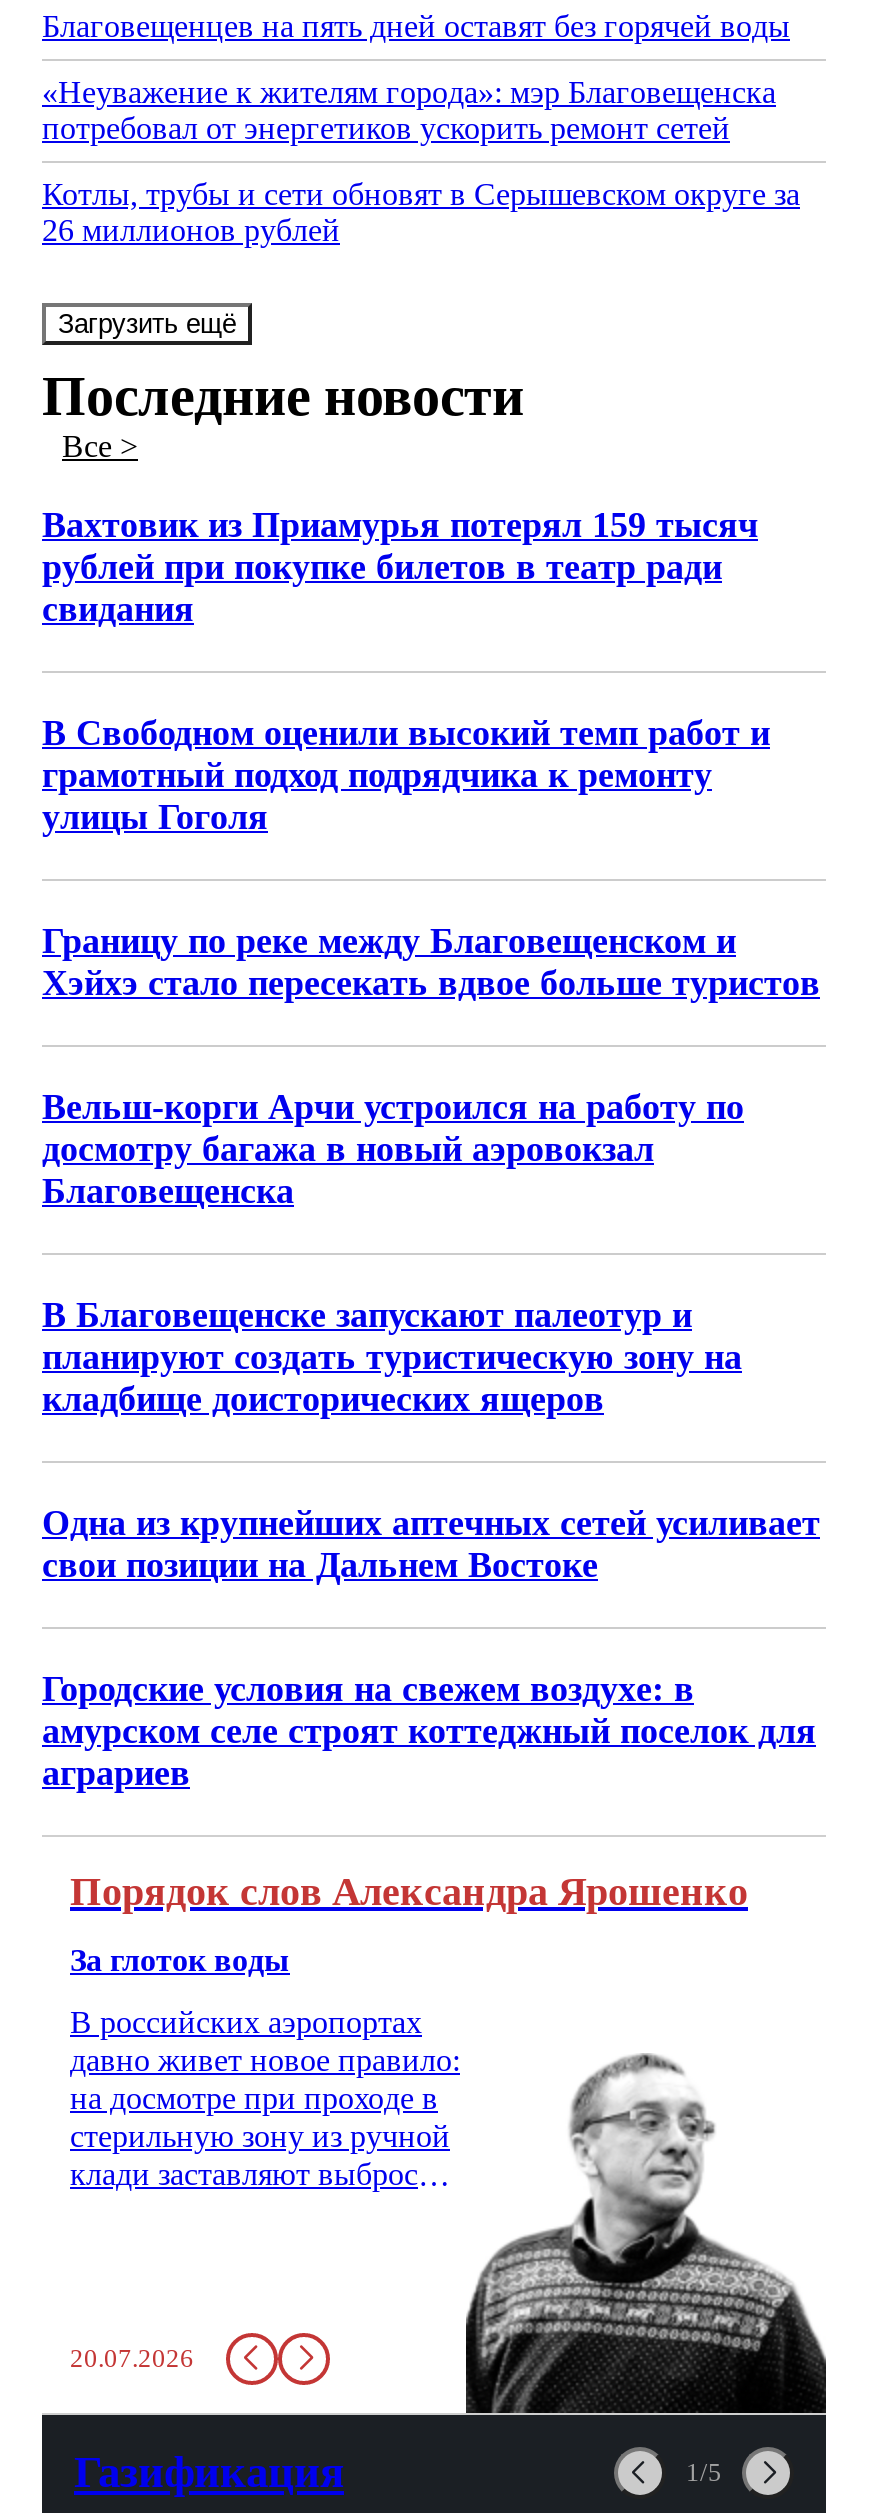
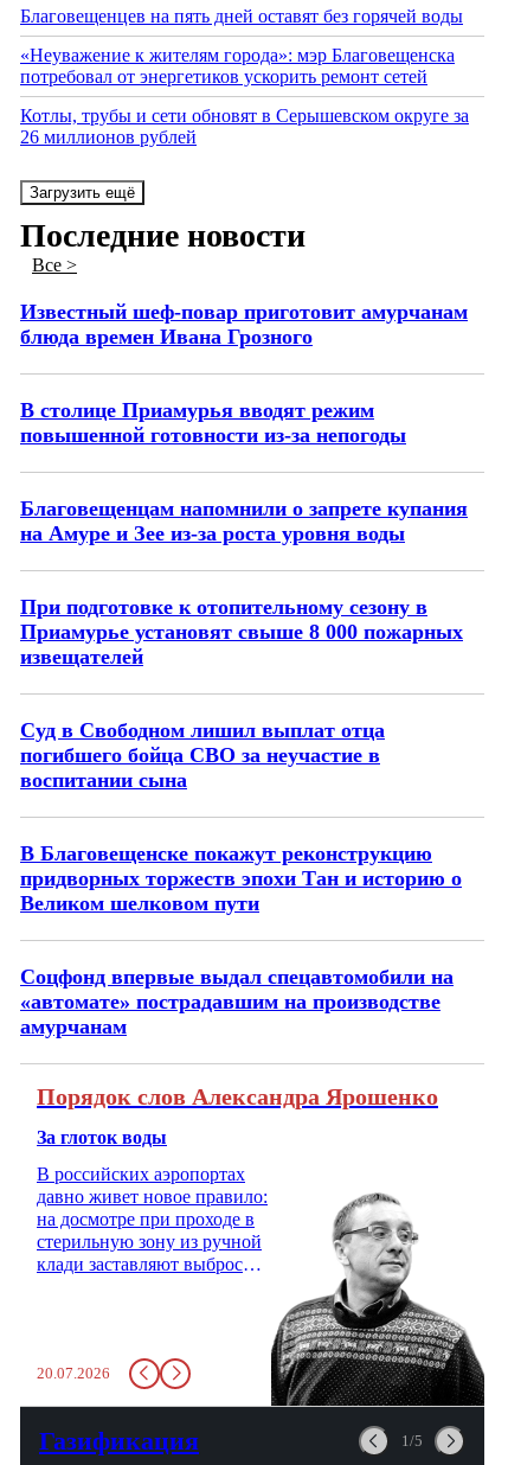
- Вахтовик из Приамурья потерял 159 тысяч
- рублей при покупке билетов в театр ради
- свидания
+ Известный шеф-повар приготовит амурчанам
+ блюда времен Ивана Грозного

- В Свободном оценили высокий темп работ и
- грамотный подход подрядчика к ремонту
- улицы Гоголя
+ В столице Приамурья вводят режим
+ повышенной готовности из-за непогоды

- Границу по реке между Благовещенском и
- Хэйхэ стало пересекать вдвое больше туристов
+ Благовещенцам напомнили о запрете купания
+ на Амуре и Зее из-за роста уровня воды

- Вельш-корги Арчи устроился на работу по
- досмотру багажа в новый аэровокзал
- Благовещенска
+ При подготовке к отопительному сезону в
+ Приамурье установят свыше 8 000 пожарных
+ извещателей

- В Благовещенске запускают палеотур и
- планируют создать туристическую зону на
- кладбище доисторических ящеров
+ Суд в Свободном лишил выплат отца
+ погибшего бойца СВО за неучастие в
+ воспитании сына

- Одна из крупнейших аптечных сетей усиливает
- свои позиции на Дальнем Востоке
+ В Благовещенске покажут реконструкцию
+ придворных торжеств эпохи Тан и историю о
+ Великом шелковом пути

- Городские условия на свежем воздухе: в
- амурском селе строят коттеджный поселок для
- аграриев
+ Соцфонд впервые выдал спецавтомобили на
+ «автомате» пострадавшим на производстве
+ амурчанам
